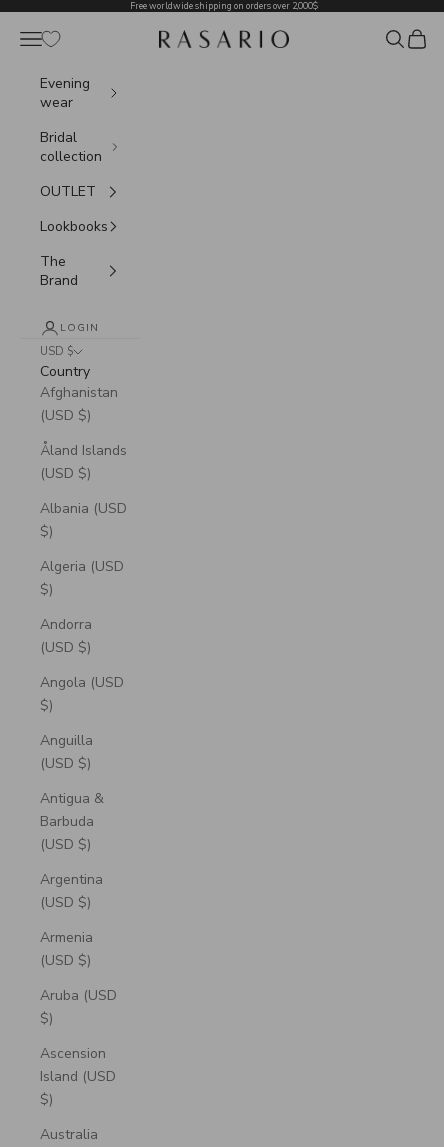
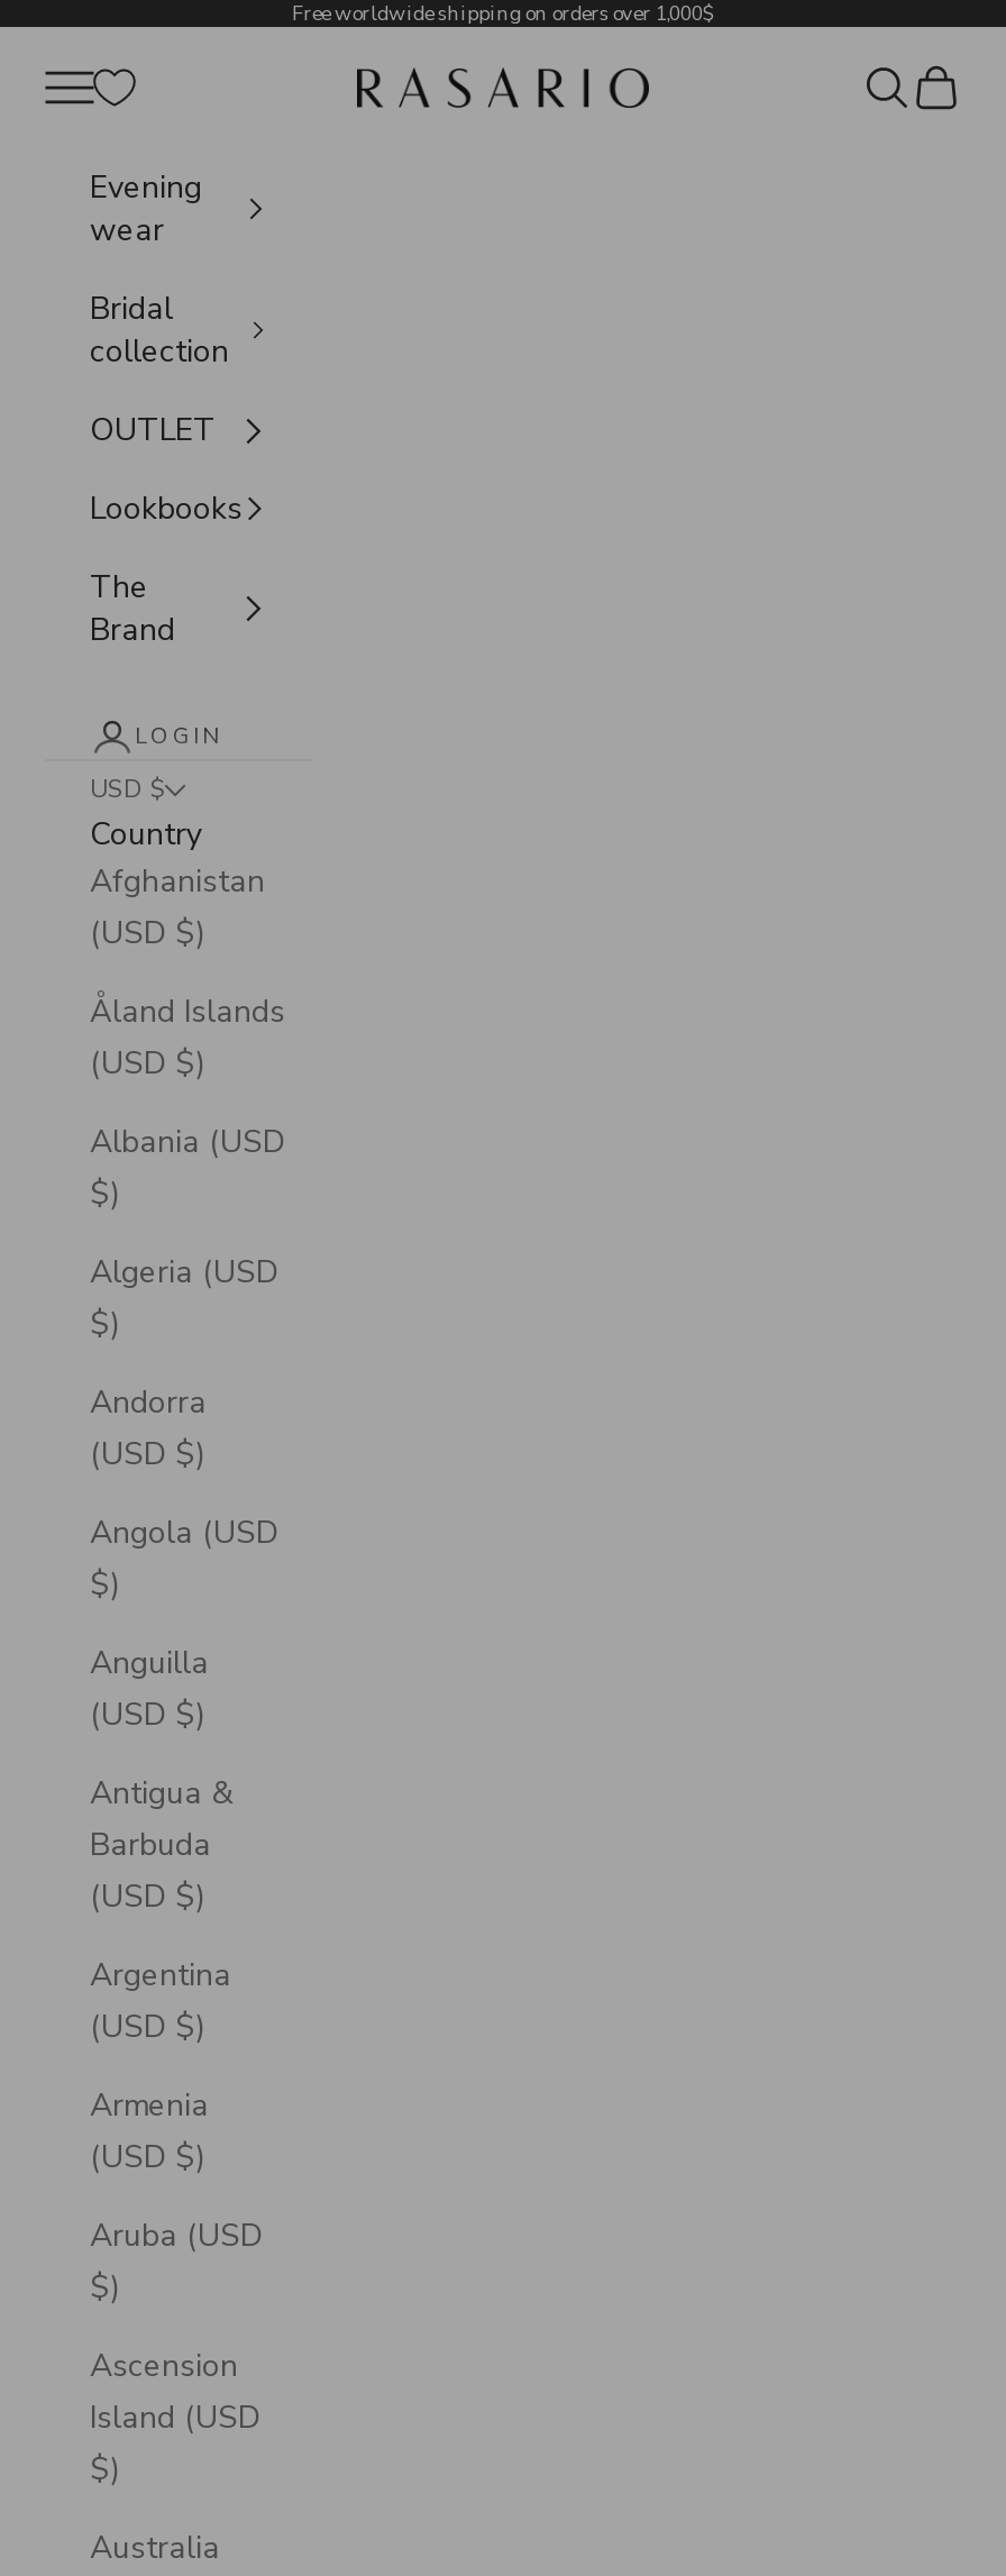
- Free worldwide shipping on orders over 2,000$
+ Free worldwide shipping on orders over 1,000$
